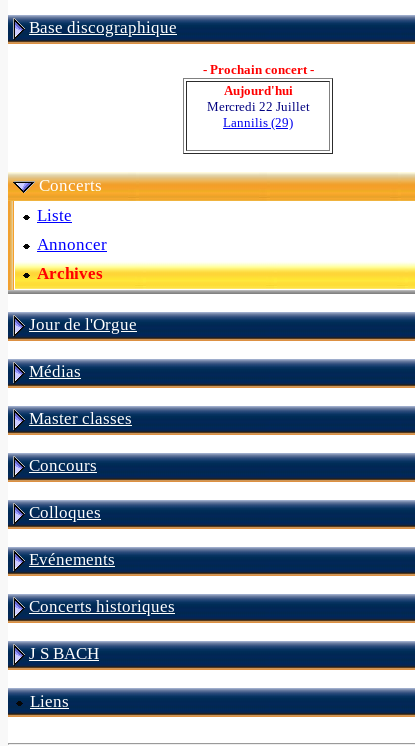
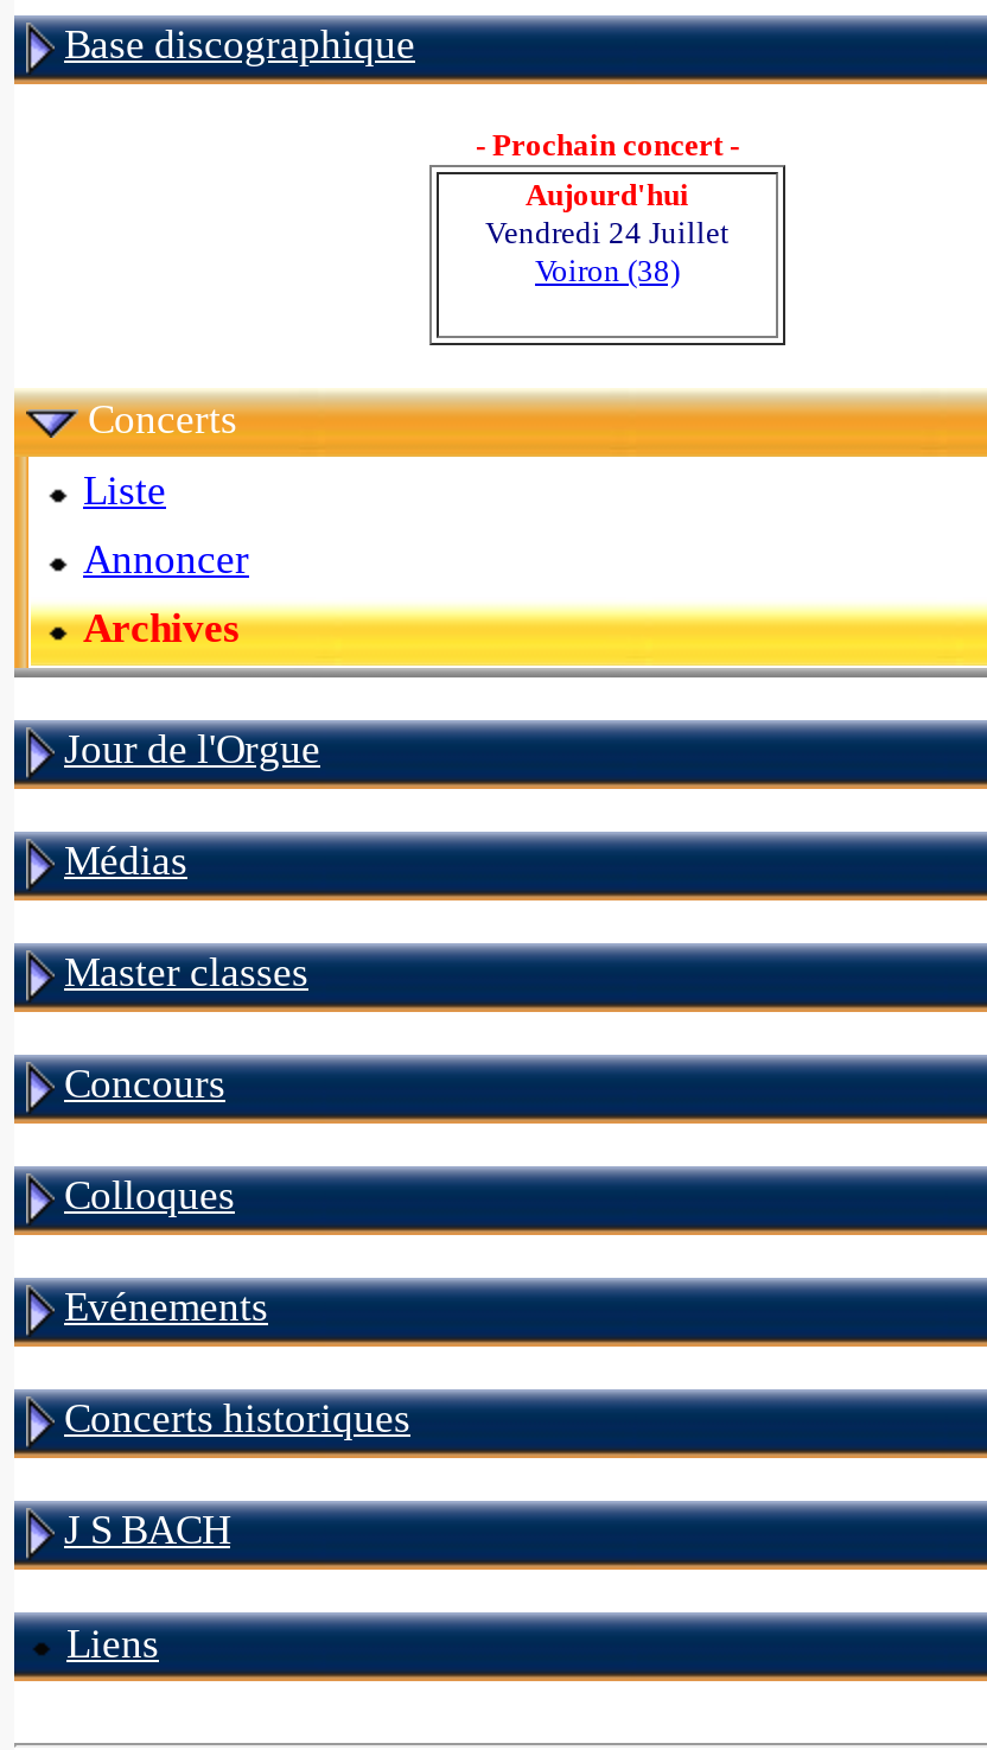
- Mercredi 22 Juillet
- Lannilis (29)
+ Vendredi 24 Juillet
+ Voiron (38)
